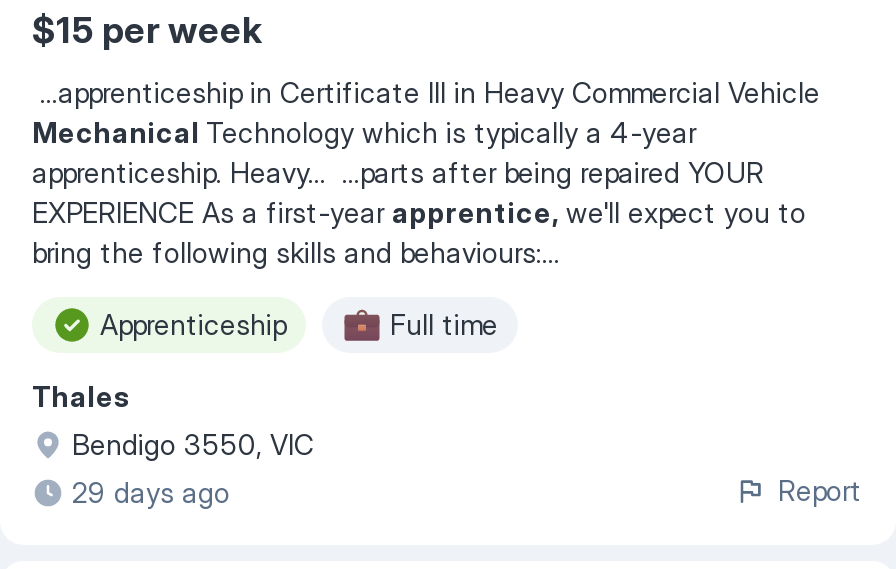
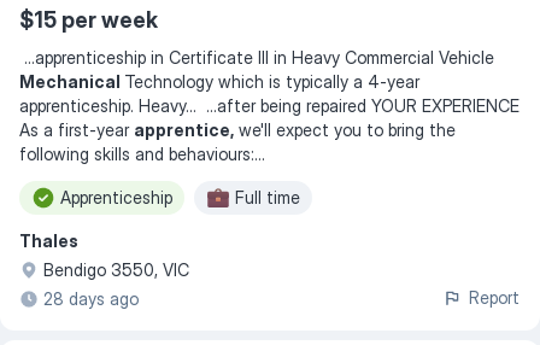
- apprenticeship. Heavy... ...parts after being repaired YOUR
- EXPERIENCE As a first-year apprentice, we'll expect you to
- bring the following skills and behaviours:...
+ apprenticeship. Heavy... ...after being repaired YOUR EXPERIENCE
+ As a first-year apprentice, we'll expect you to bring the
+ following skills and behaviours:...

- 29 days ago
+ 28 days ago
